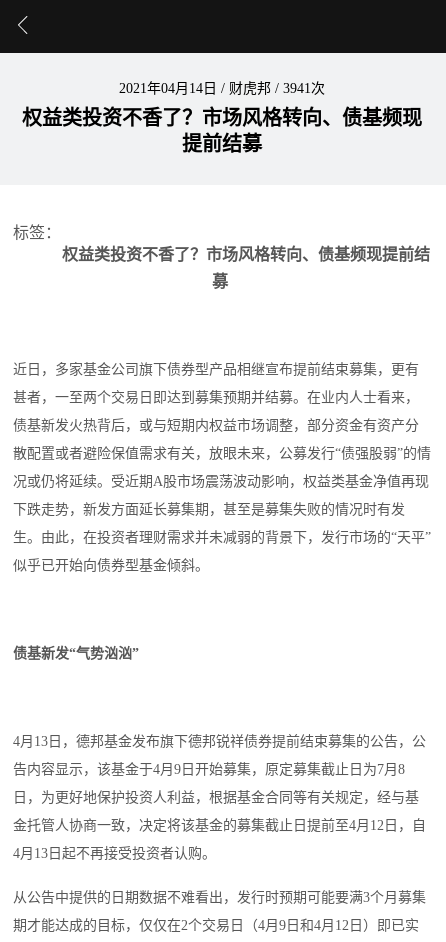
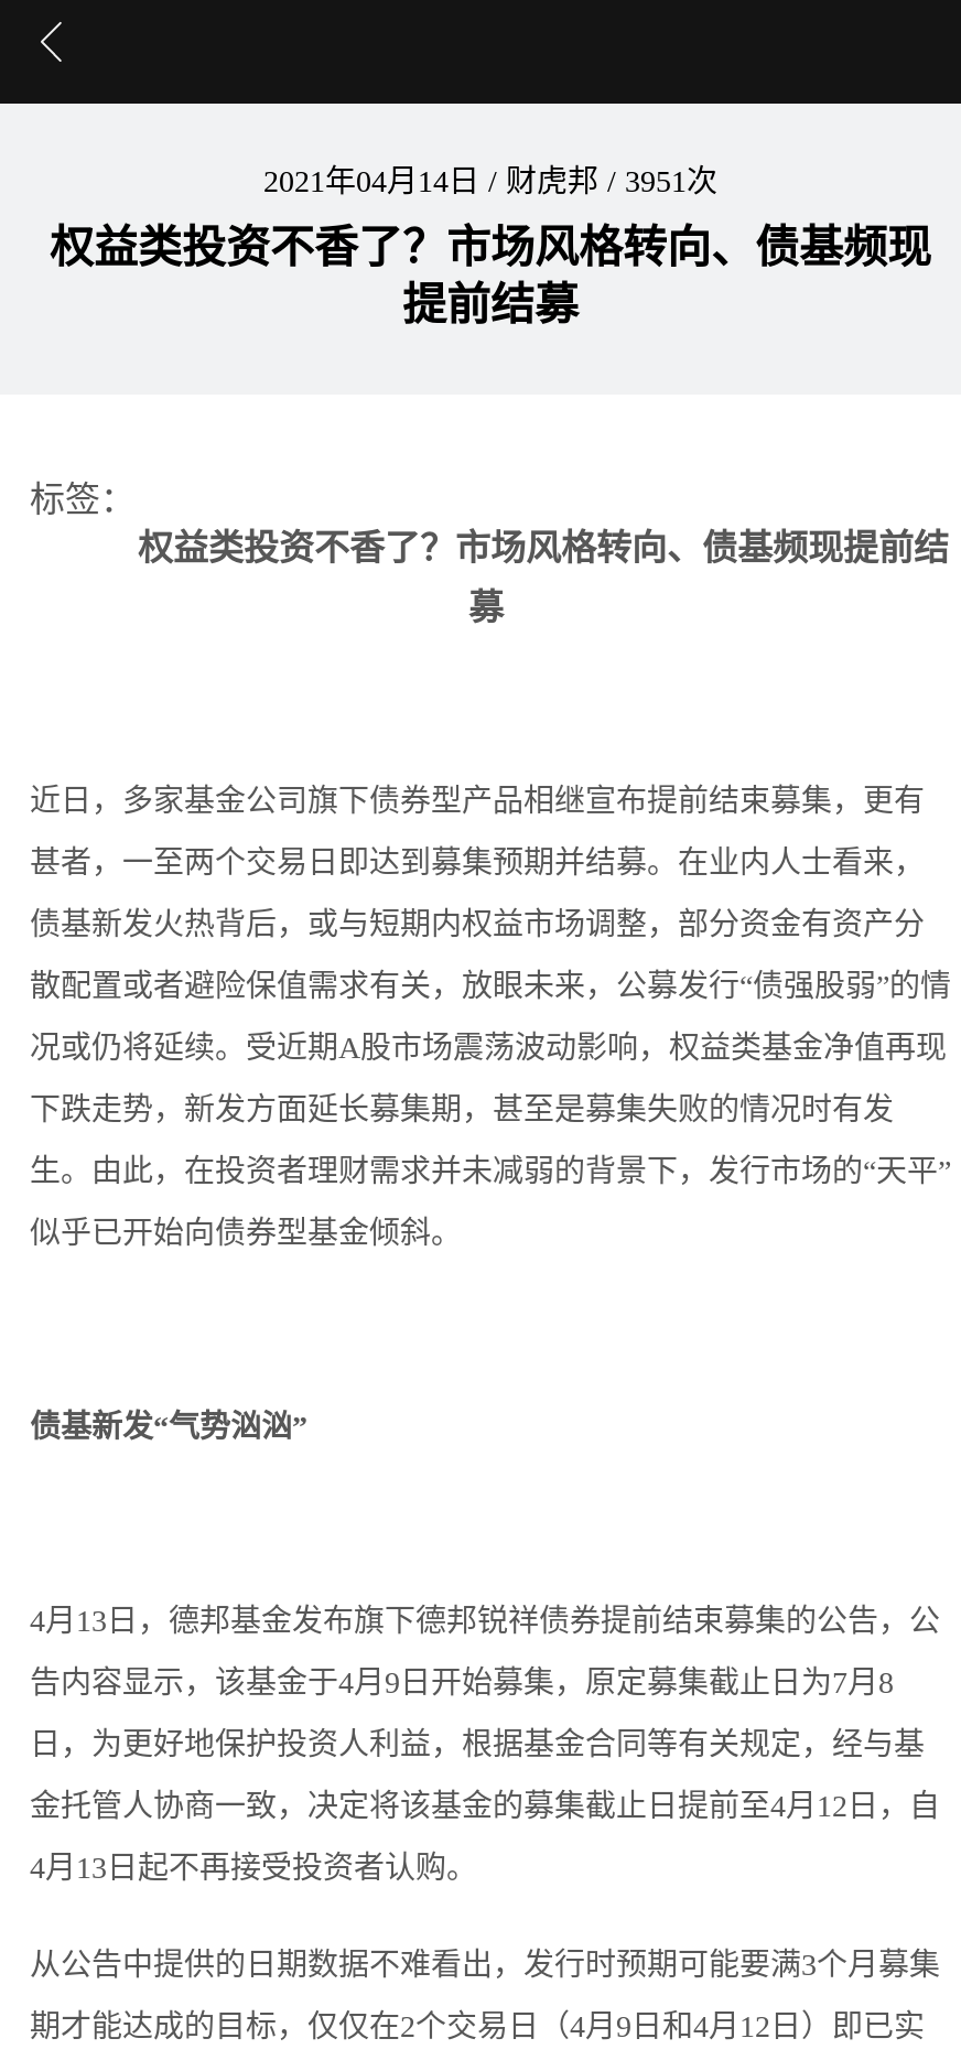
- 2021年04月14日 / 财虎邦 / 3941次
+ 2021年04月14日 / 财虎邦 / 3951次
